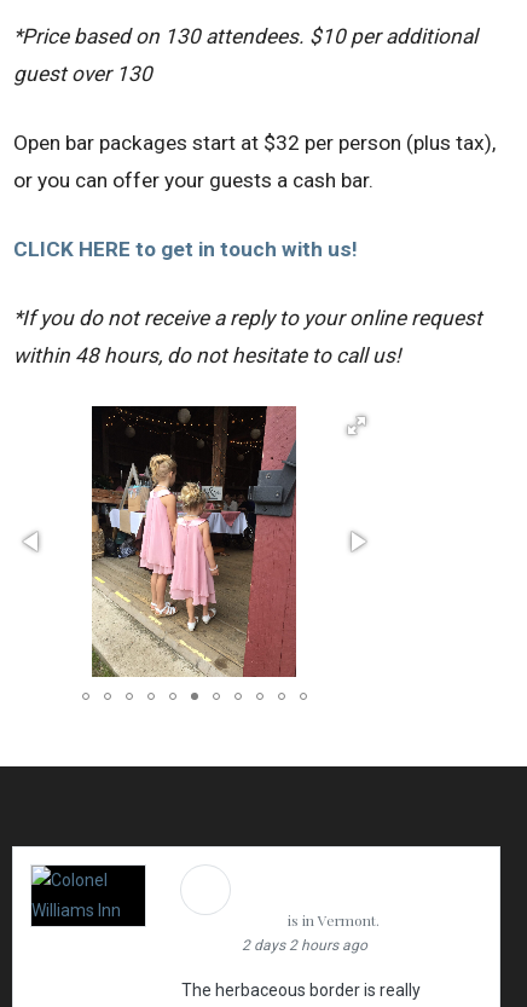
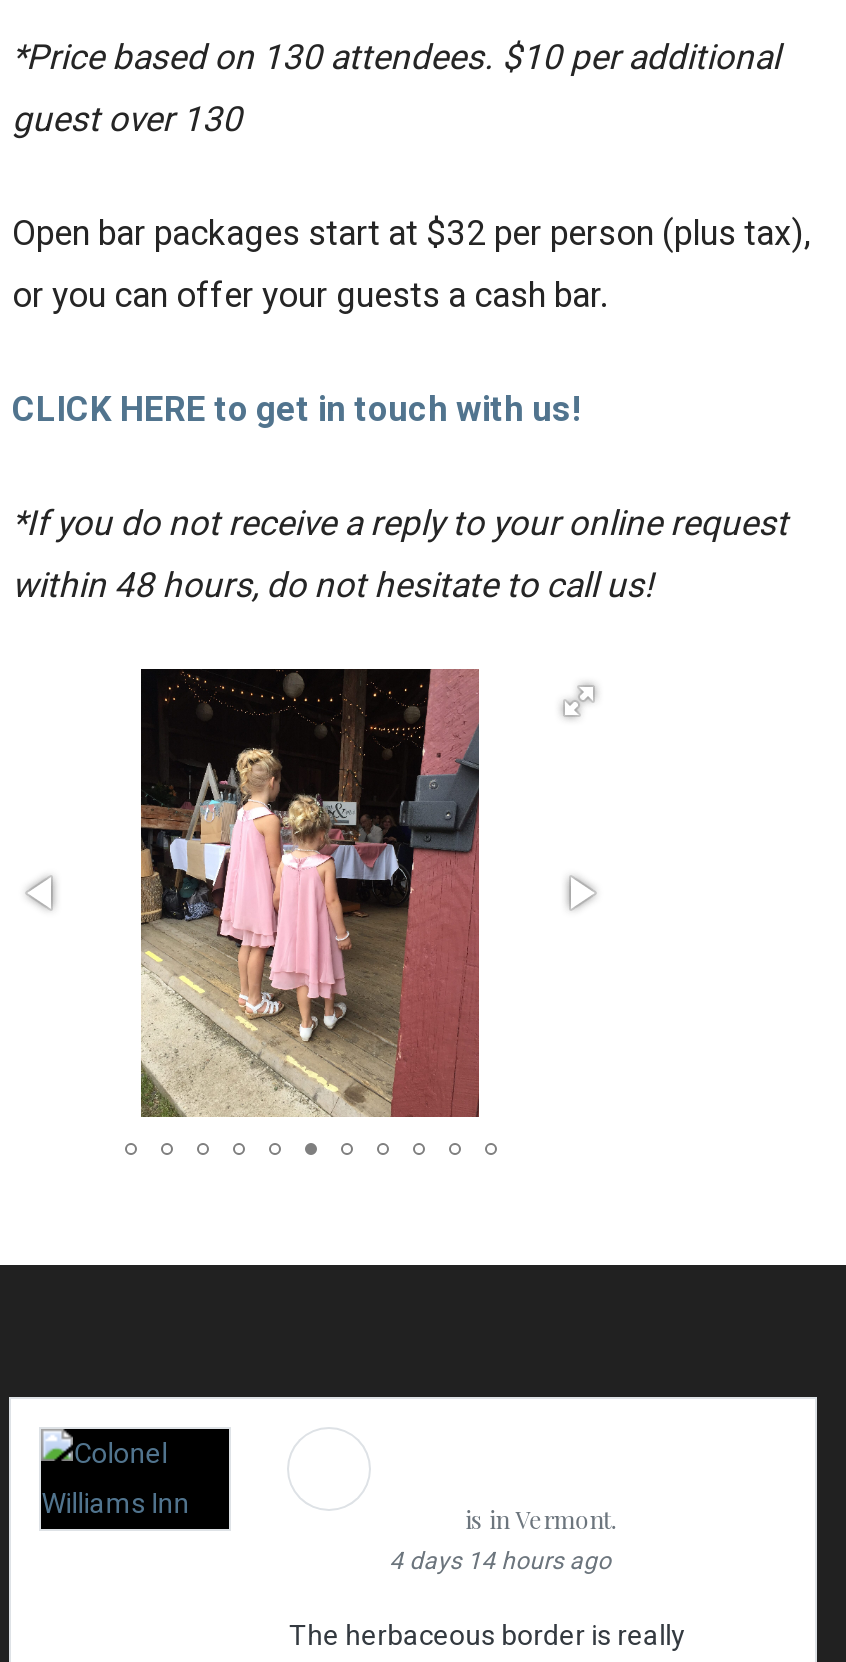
- 2 days 2 hours ago
+ 4 days 14 hours ago
